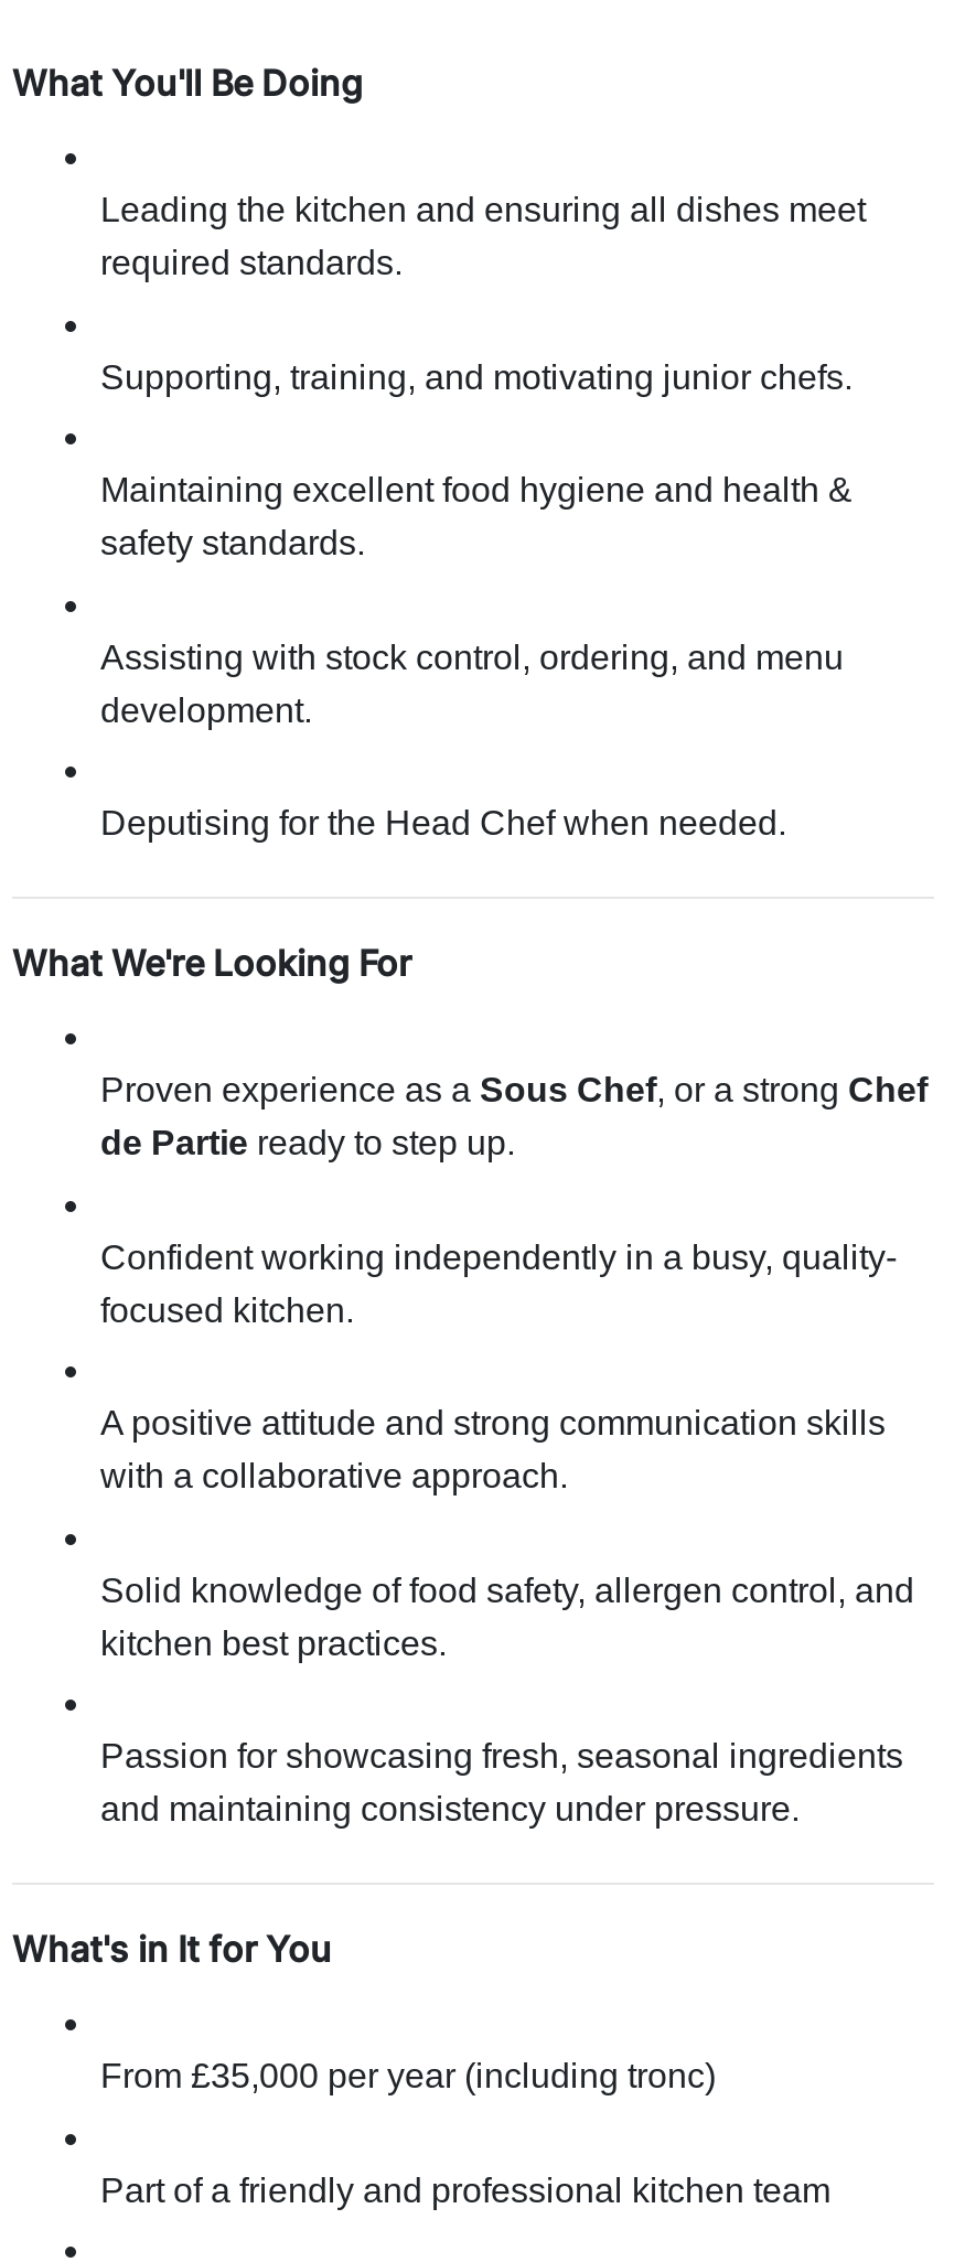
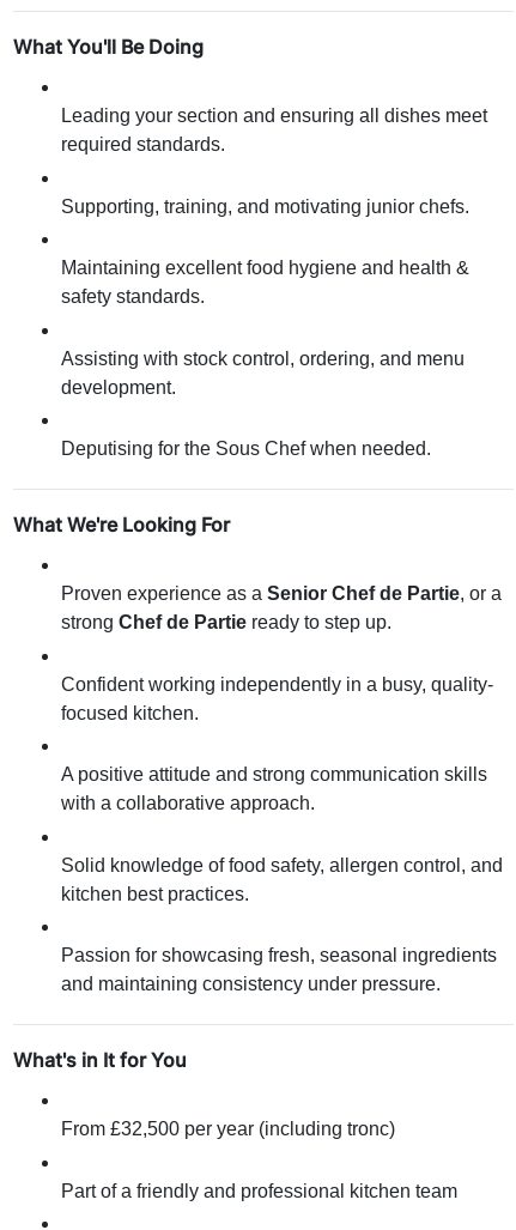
- Leading the kitchen and ensuring all dishes meet
+ Leading your section and ensuring all dishes meet

- Deputising for the Head Chef when needed.
+ Deputising for the Sous Chef when needed.

- Proven experience as a Sous Chef, or a strong Chef
- de Partie ready to step up.
+ Proven experience as a Senior Chef de Partie, or a
+ strong Chef de Partie ready to step up.

- From £35,000 per year (including tronc)
+ From £32,500 per year (including tronc)
